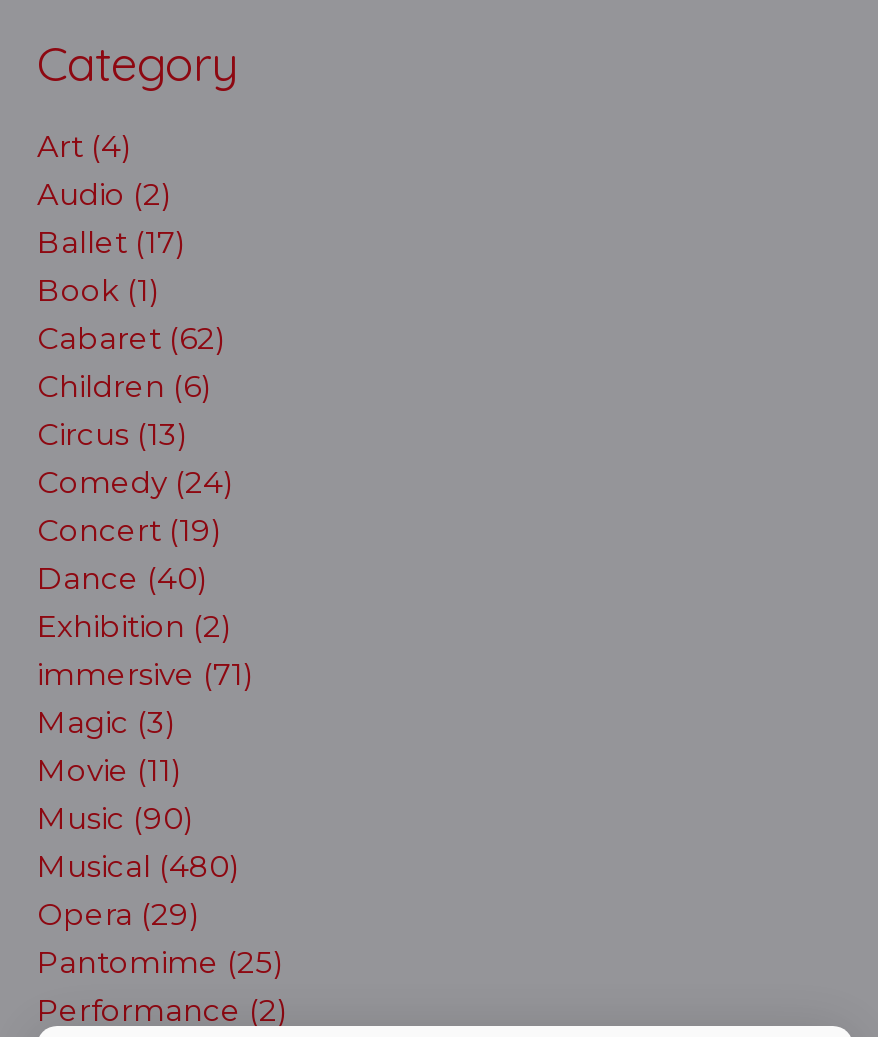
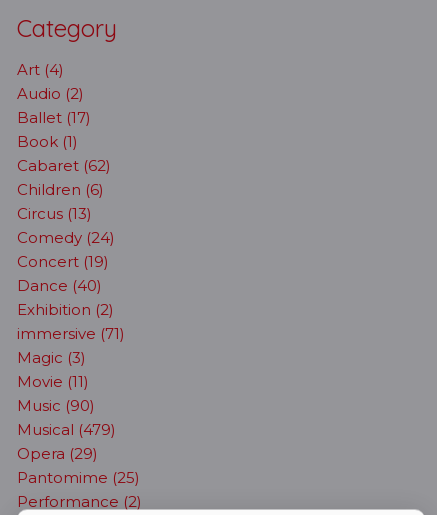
- Musical (480)
+ Musical (479)
